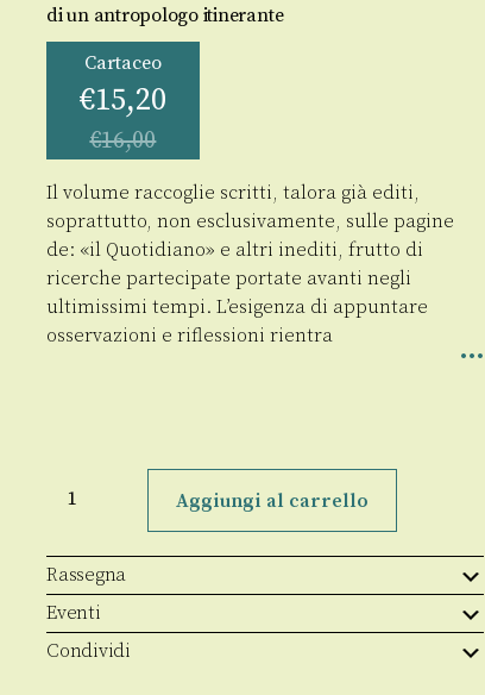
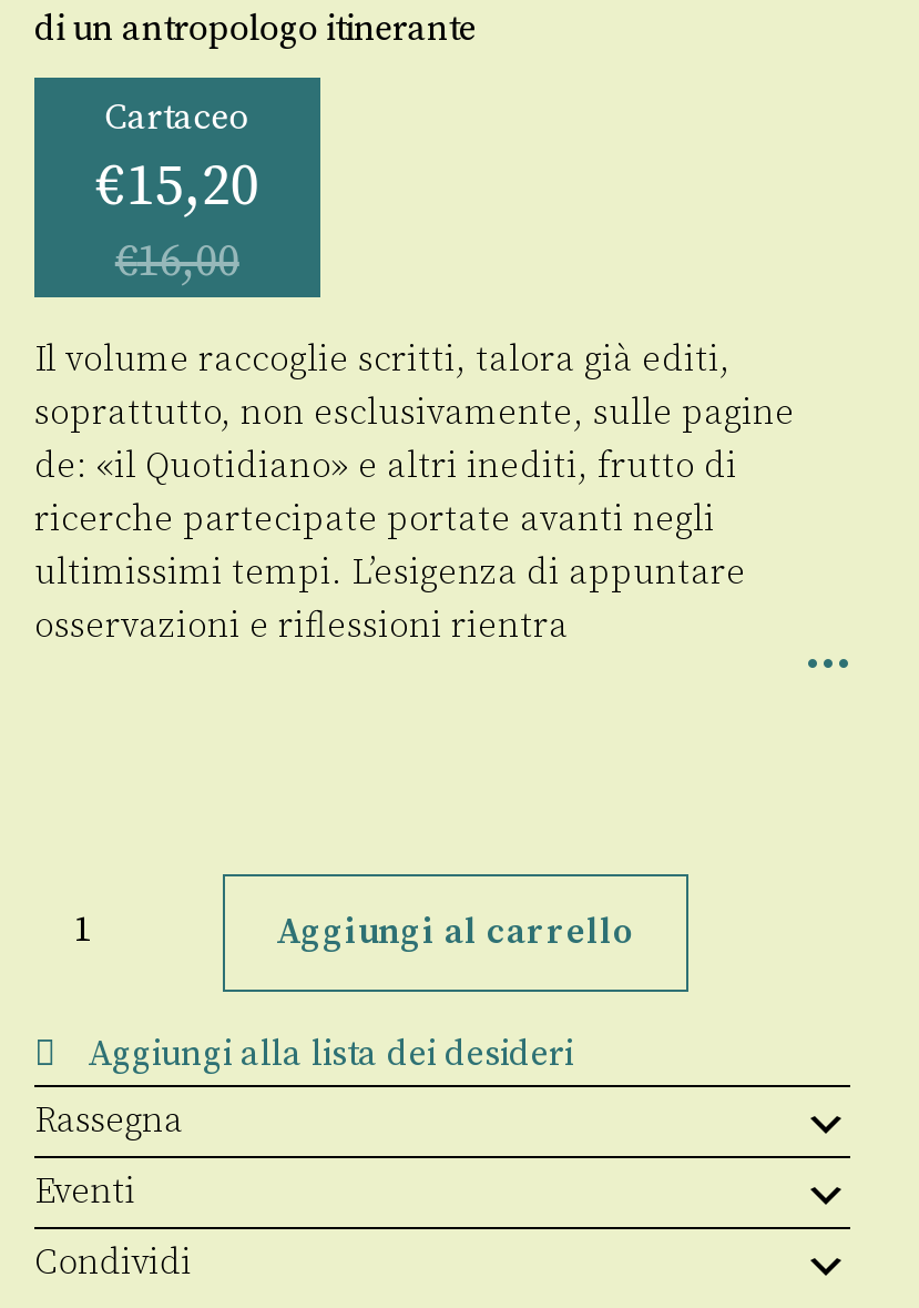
+ Aggiungi alla lista dei desideri
